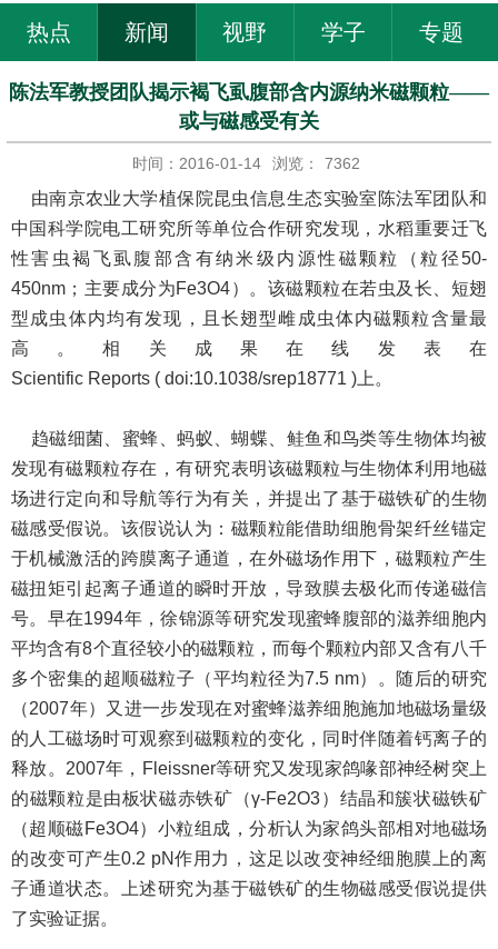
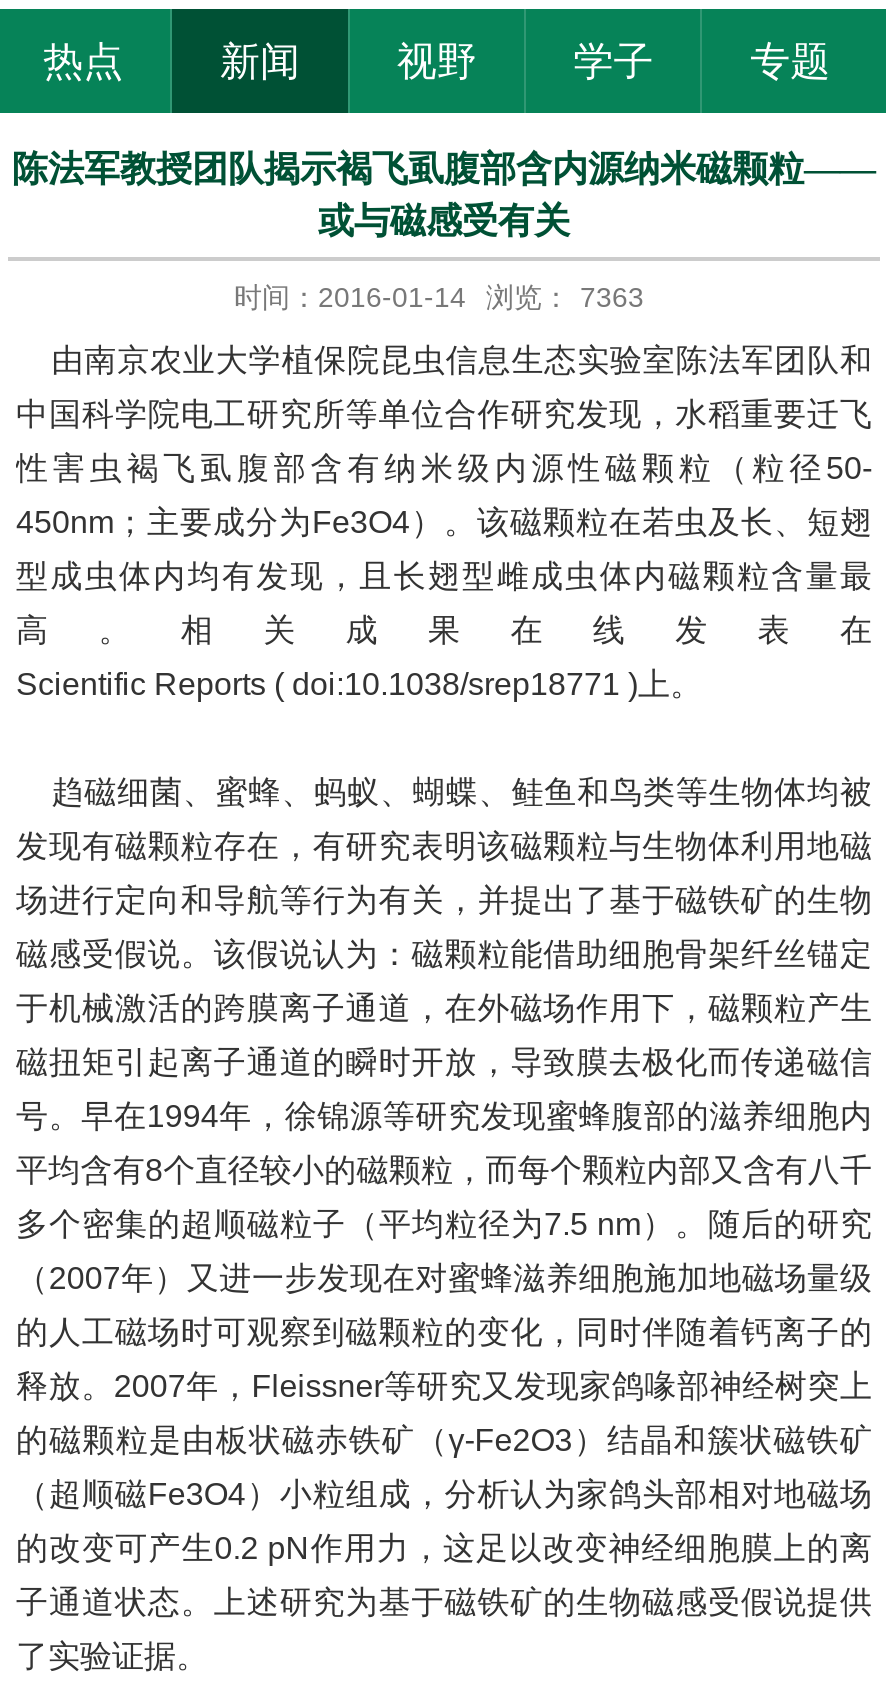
- 时间：2016-01-14 浏览： 7362
+ 时间：2016-01-14 浏览： 7363
